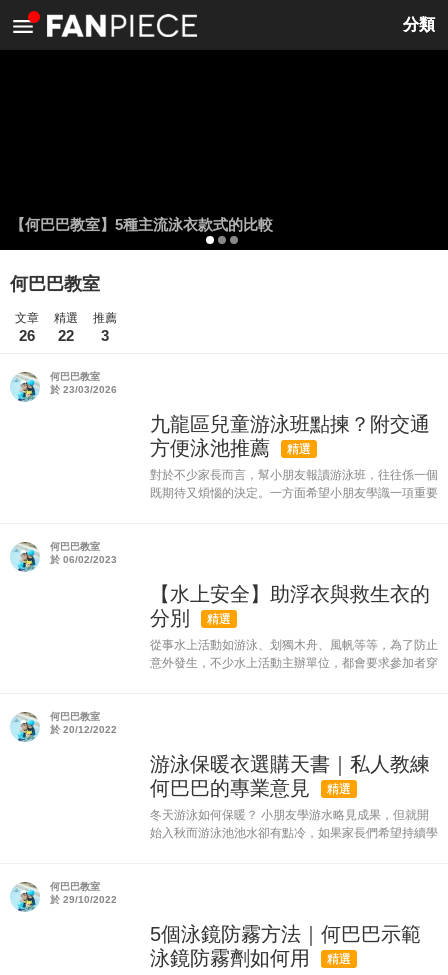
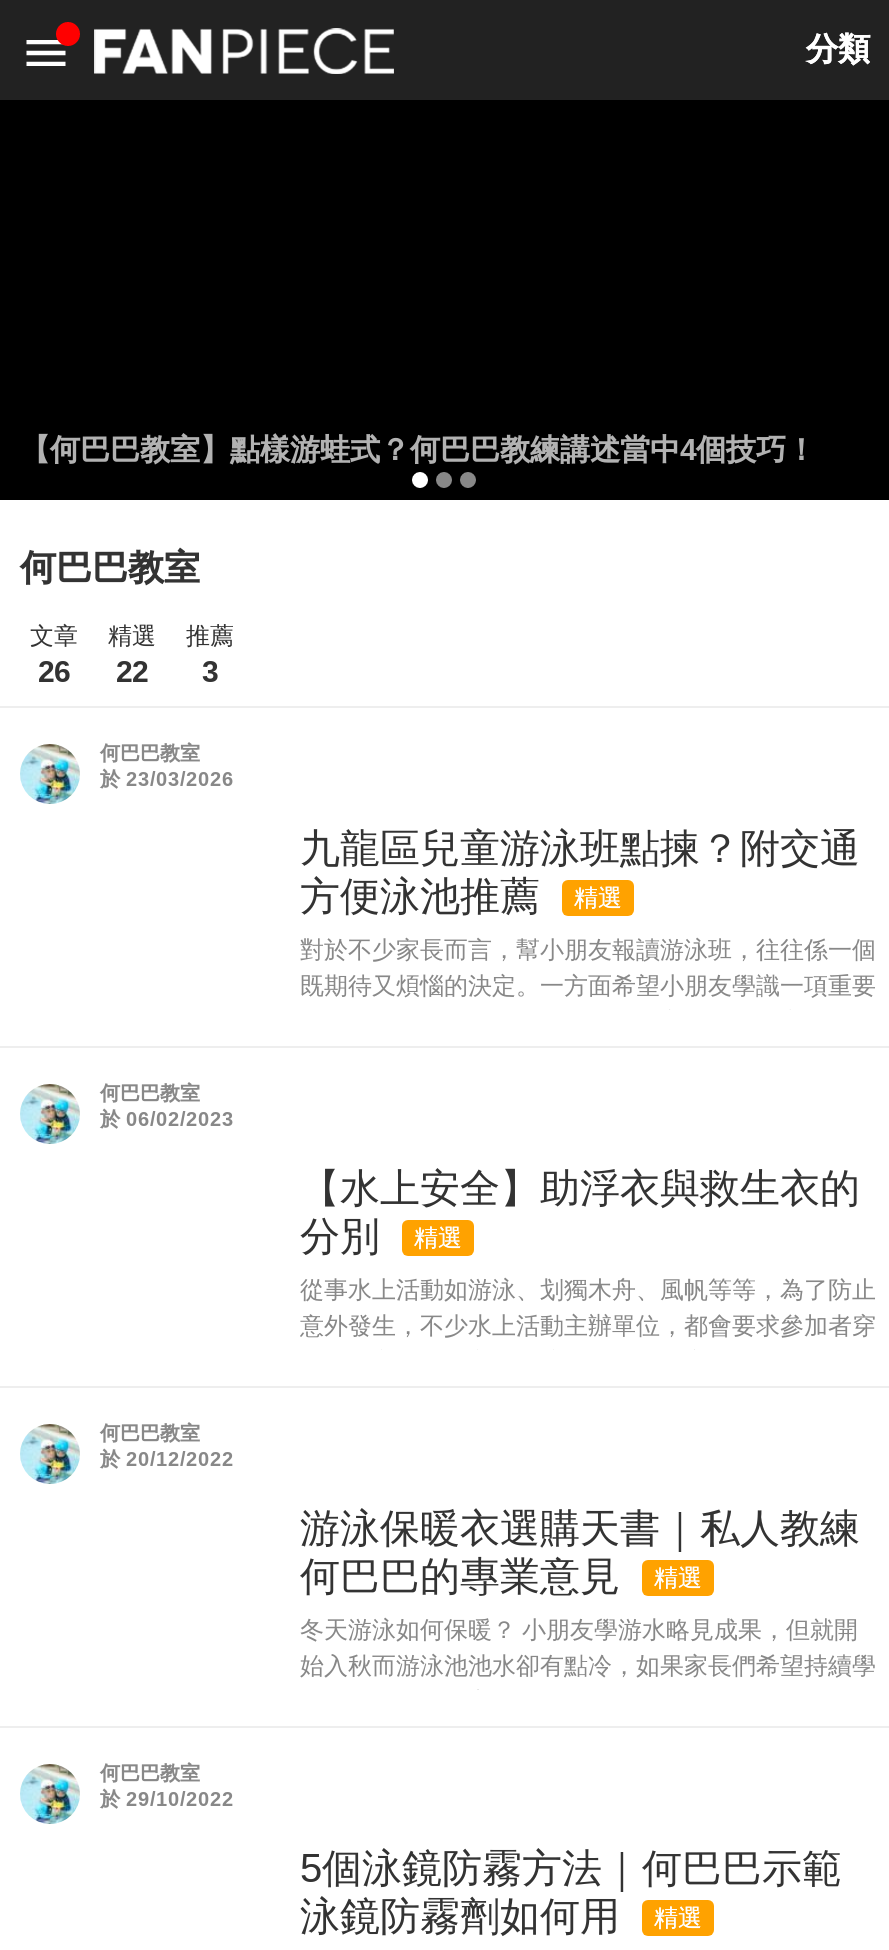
- 【何巴巴教室】5種主流泳衣款式的比較
+ 【何巴巴教室】點樣游蛙式？何巴巴教練講述當中4個技巧！
